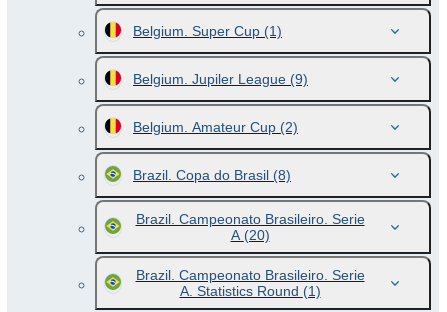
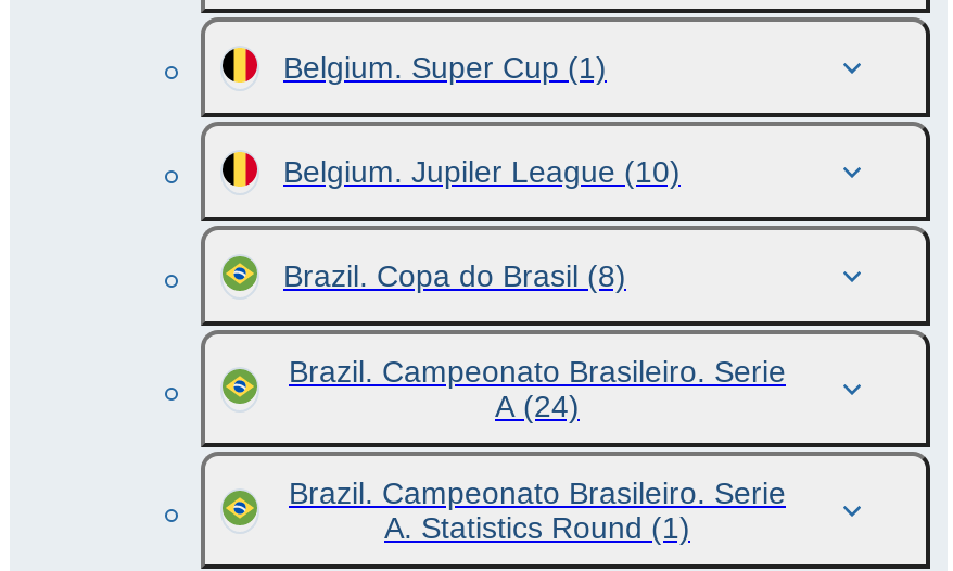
- Belgium. Jupiler League (9)
- Belgium. Amateur Cup (2)
+ Belgium. Jupiler League (10)

- A (20)
+ A (24)
